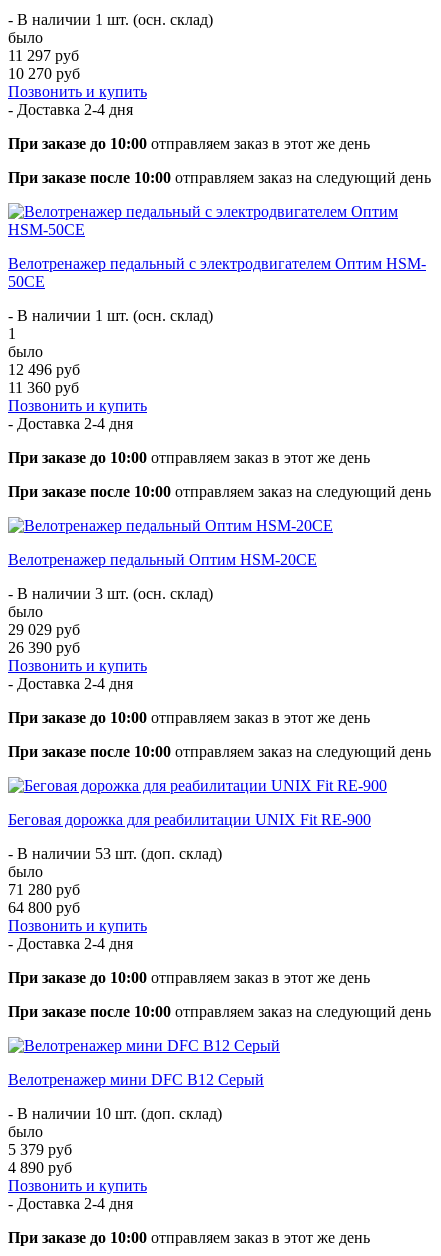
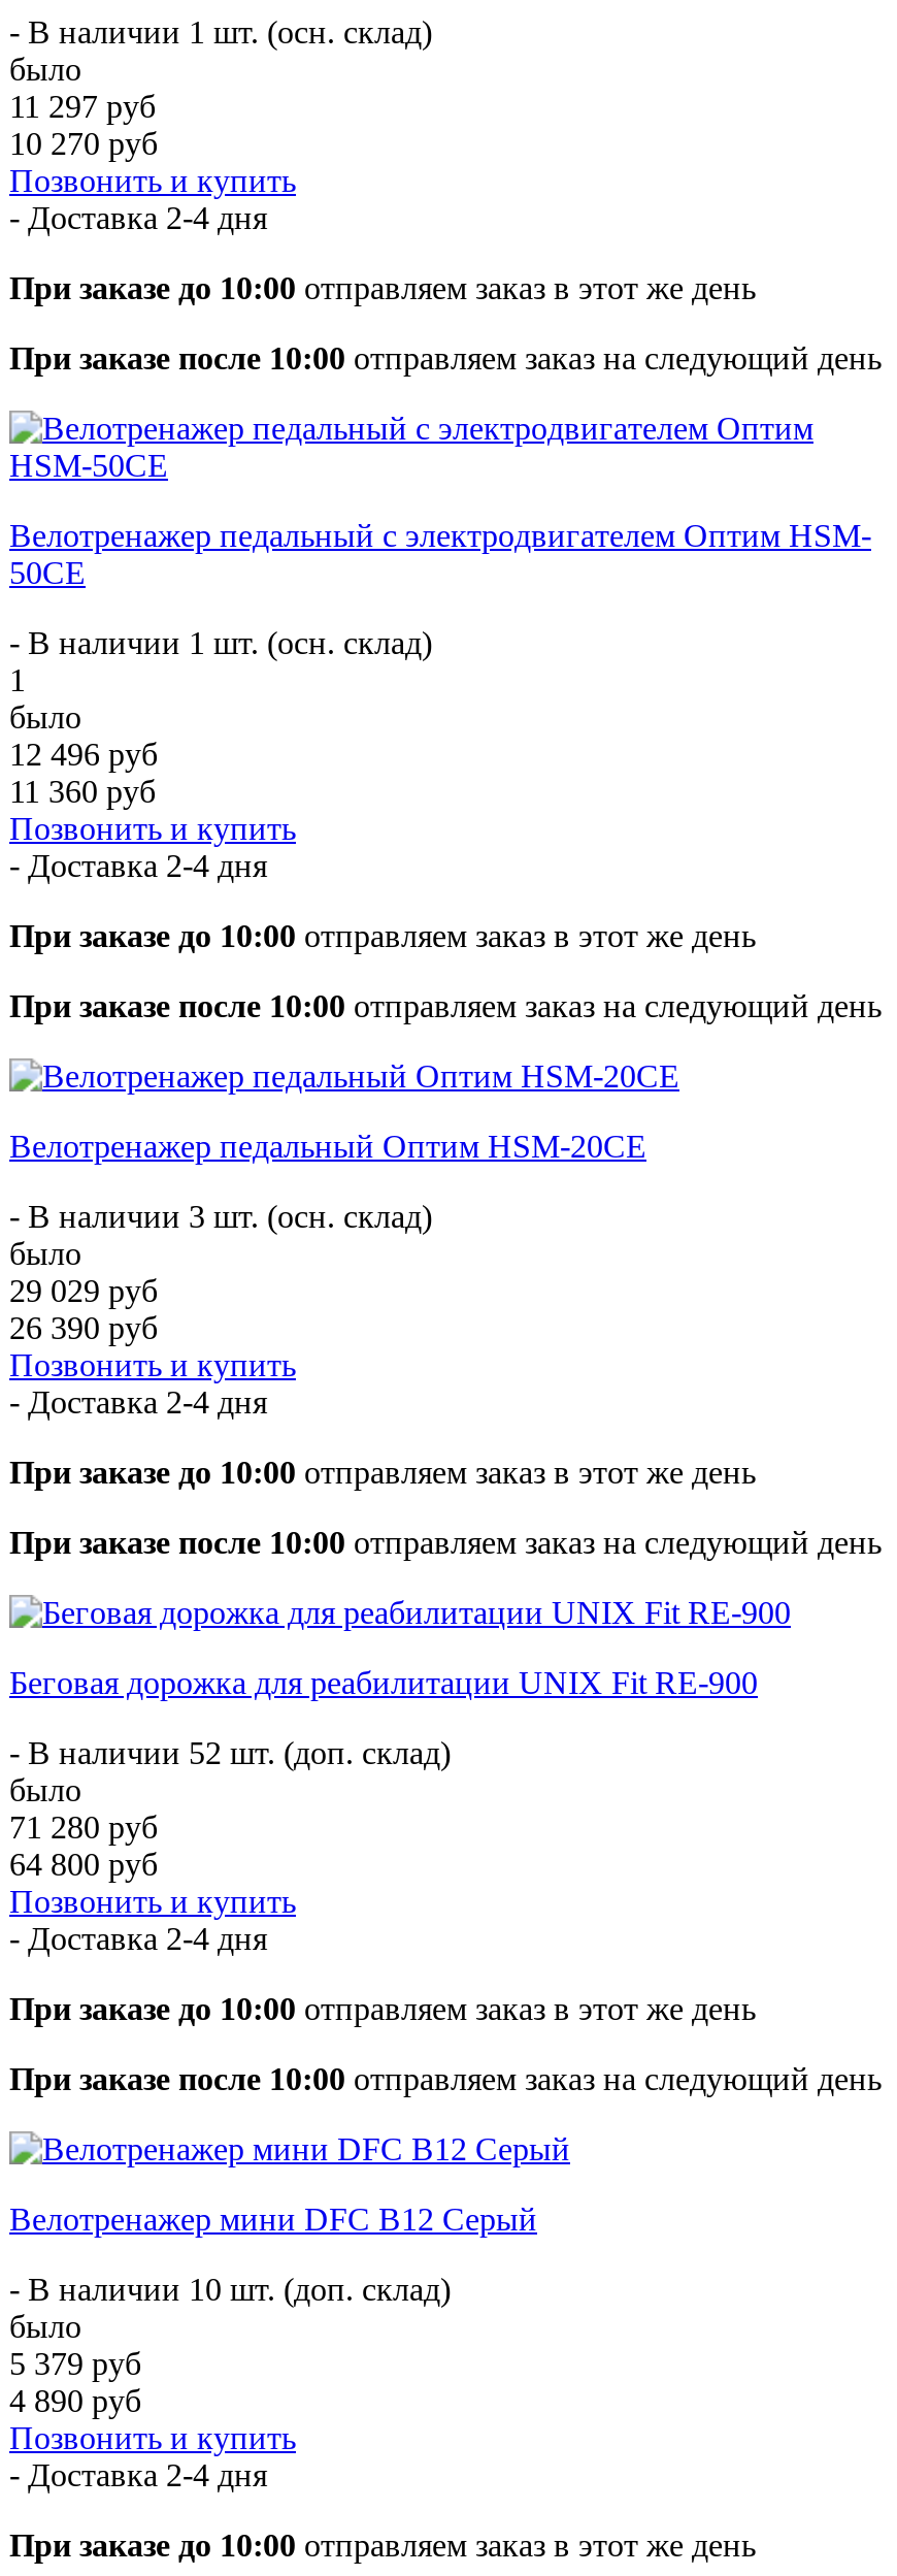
- - В наличии 53 шт. (доп. склад)
+ - В наличии 52 шт. (доп. склад)
